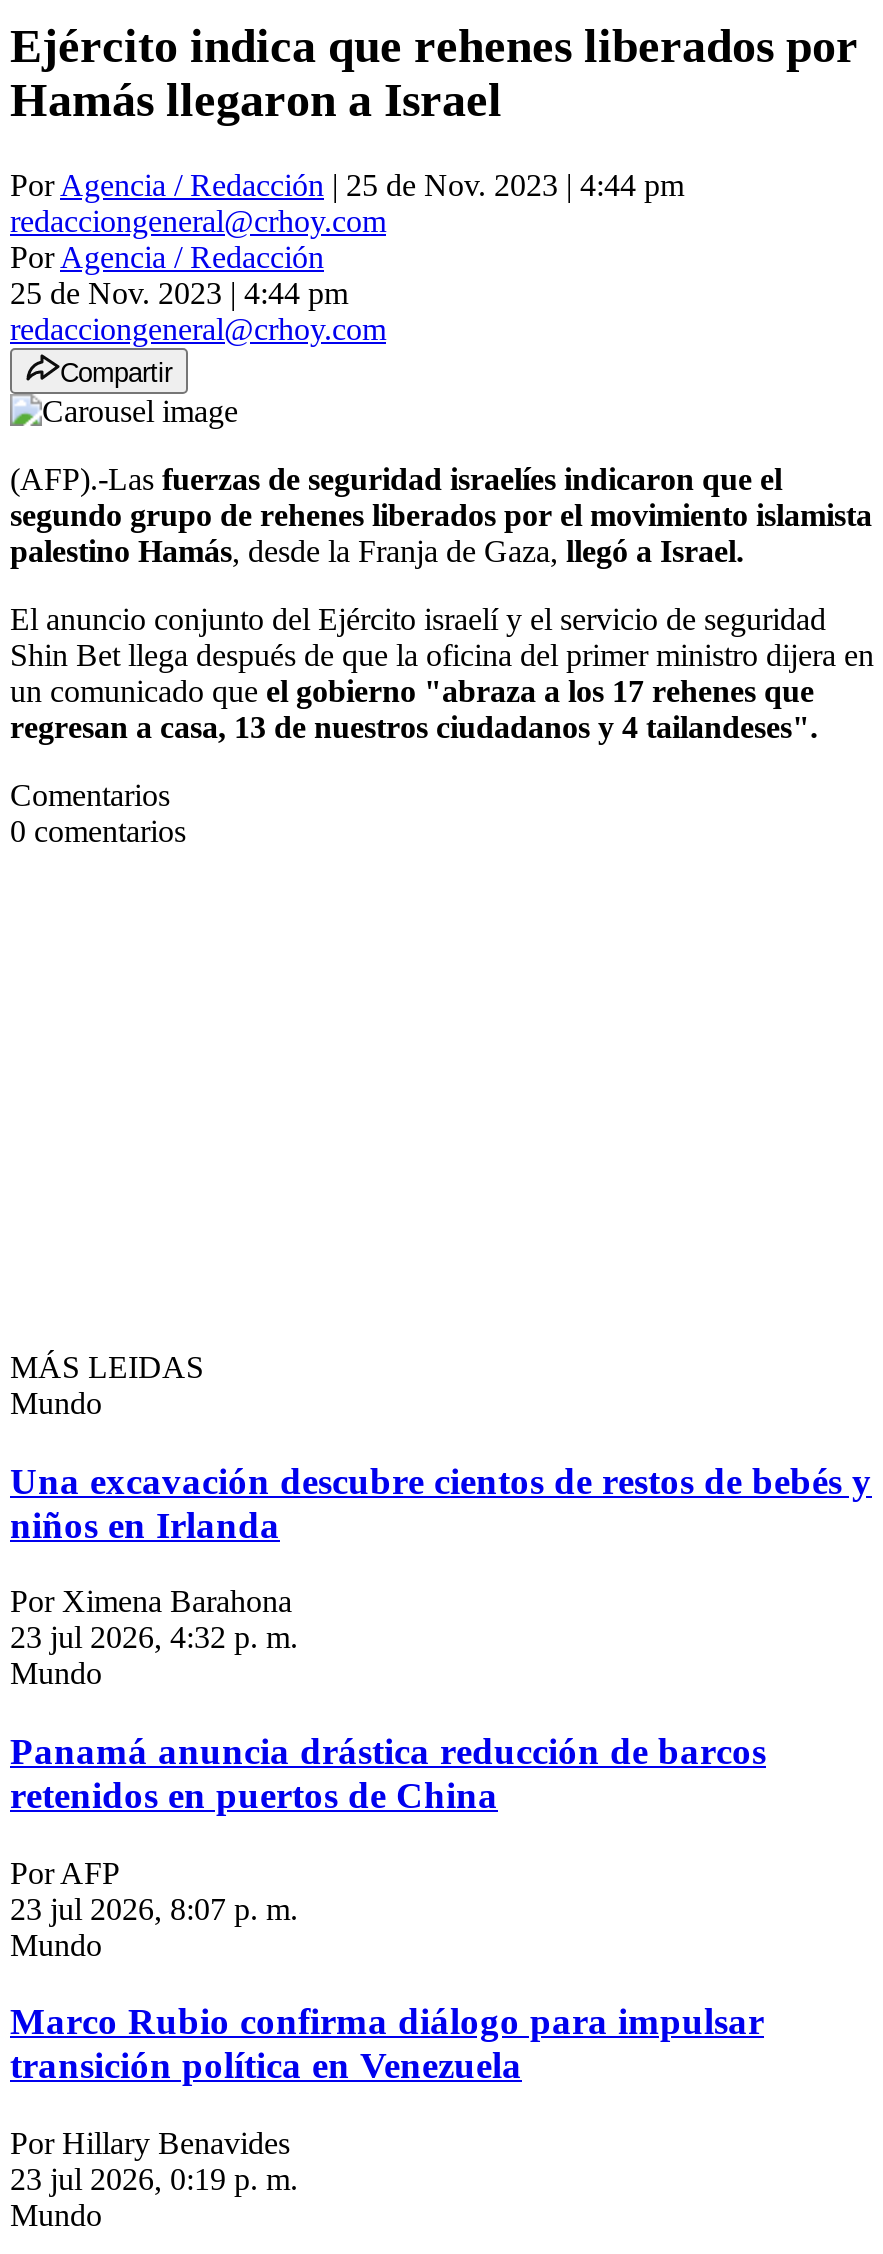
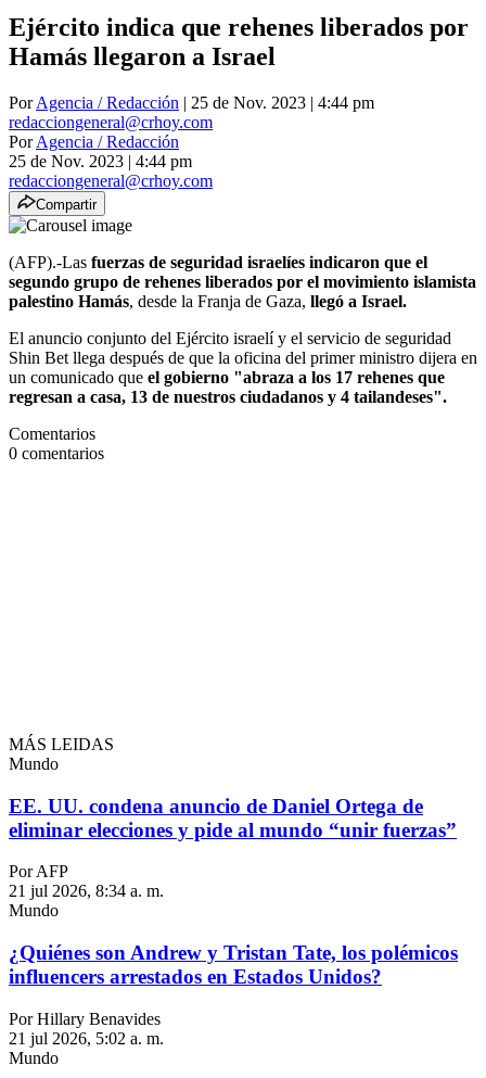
- Una excavación descubre cientos de restos de bebés y
- niños en Irlanda
- Por Ximena Barahona
- 23 jul 2026, 4:32 p. m.
- Mundo
- Panamá anuncia drástica reducción de barcos
- retenidos en puertos de China
+ EE. UU. condena anuncio de Daniel Ortega de
+ eliminar elecciones y pide al mundo “unir fuerzas”

- 23 jul 2026, 8:07 p. m.
+ 21 jul 2026, 8:34 a. m.

- Marco Rubio confirma diálogo para impulsar
- transición política en Venezuela
+ ¿Quiénes son Andrew y Tristan Tate, los polémicos
+ influencers arrestados en Estados Unidos?

- 23 jul 2026, 0:19 p. m.
+ 21 jul 2026, 5:02 a. m.
